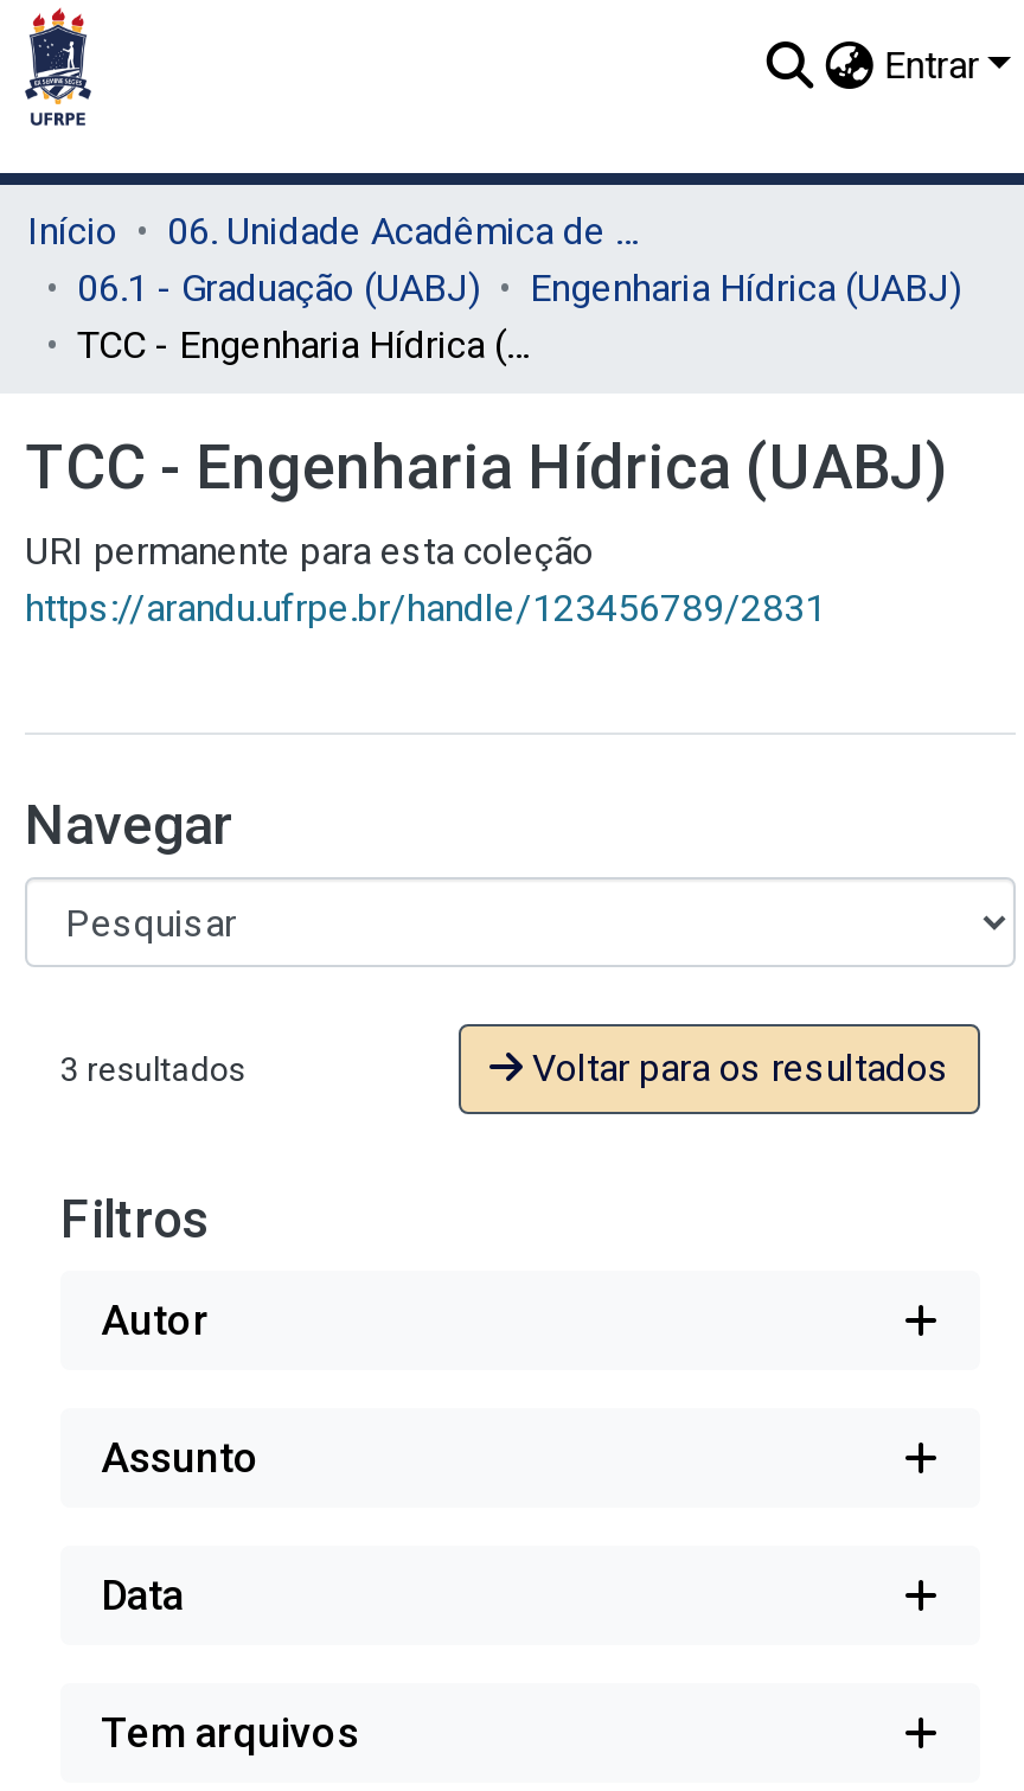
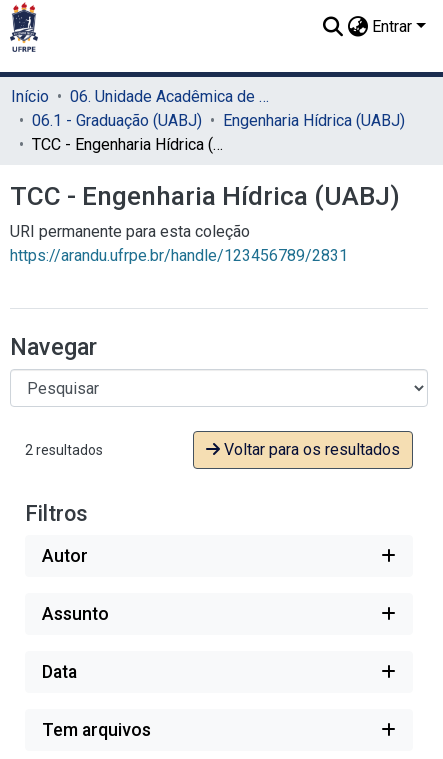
- 3 resultados
+ 2 resultados
